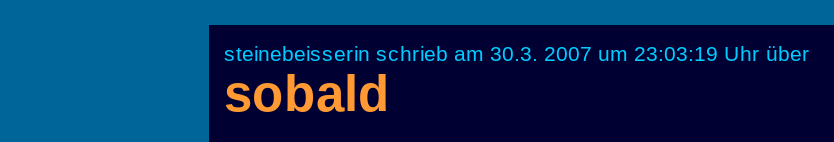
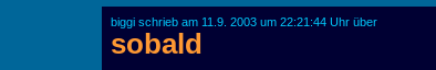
- steinebeisserin schrieb am 30.3. 2007 um 23:03:19 Uhr über
+ biggi schrieb am 11.9. 2003 um 22:21:44 Uhr über
